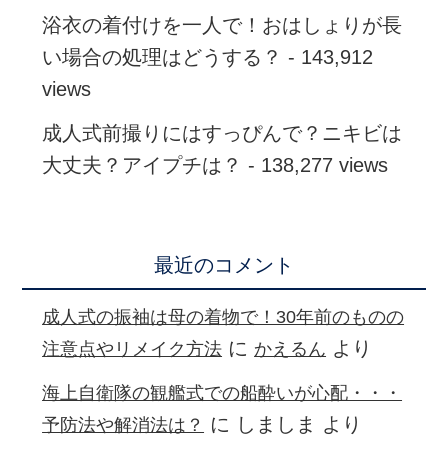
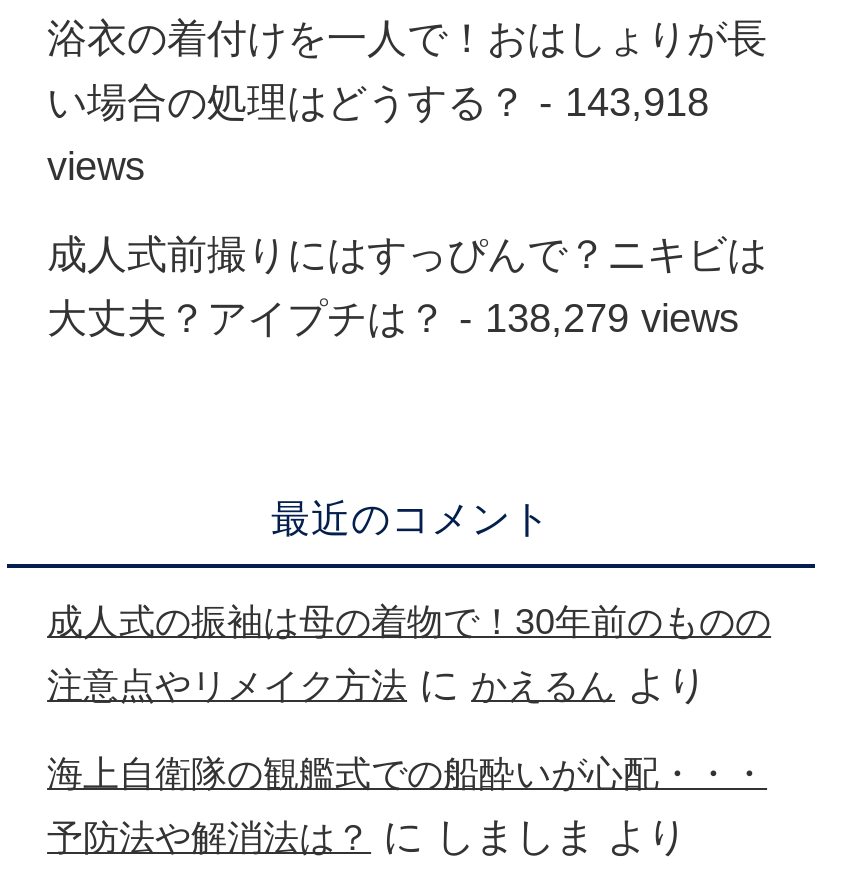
- い場合の処理はどうする？- 143,912
+ い場合の処理はどうする？- 143,918

- 大丈夫？アイプチは？- 138,277 views
+ 大丈夫？アイプチは？- 138,279 views
